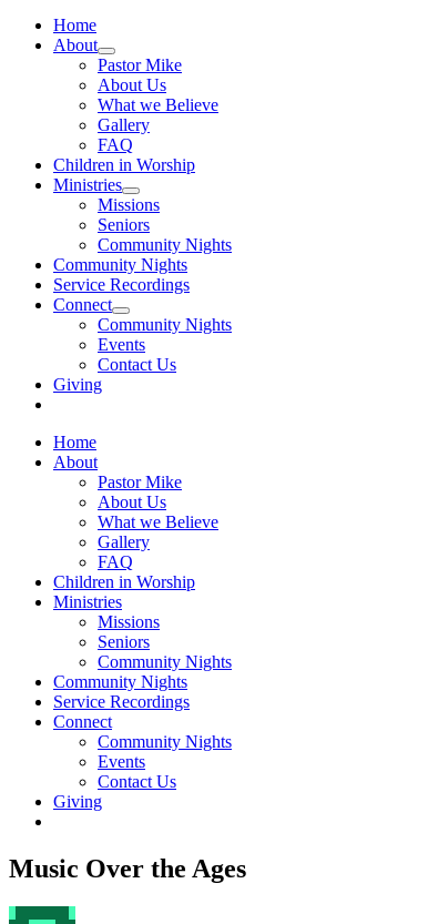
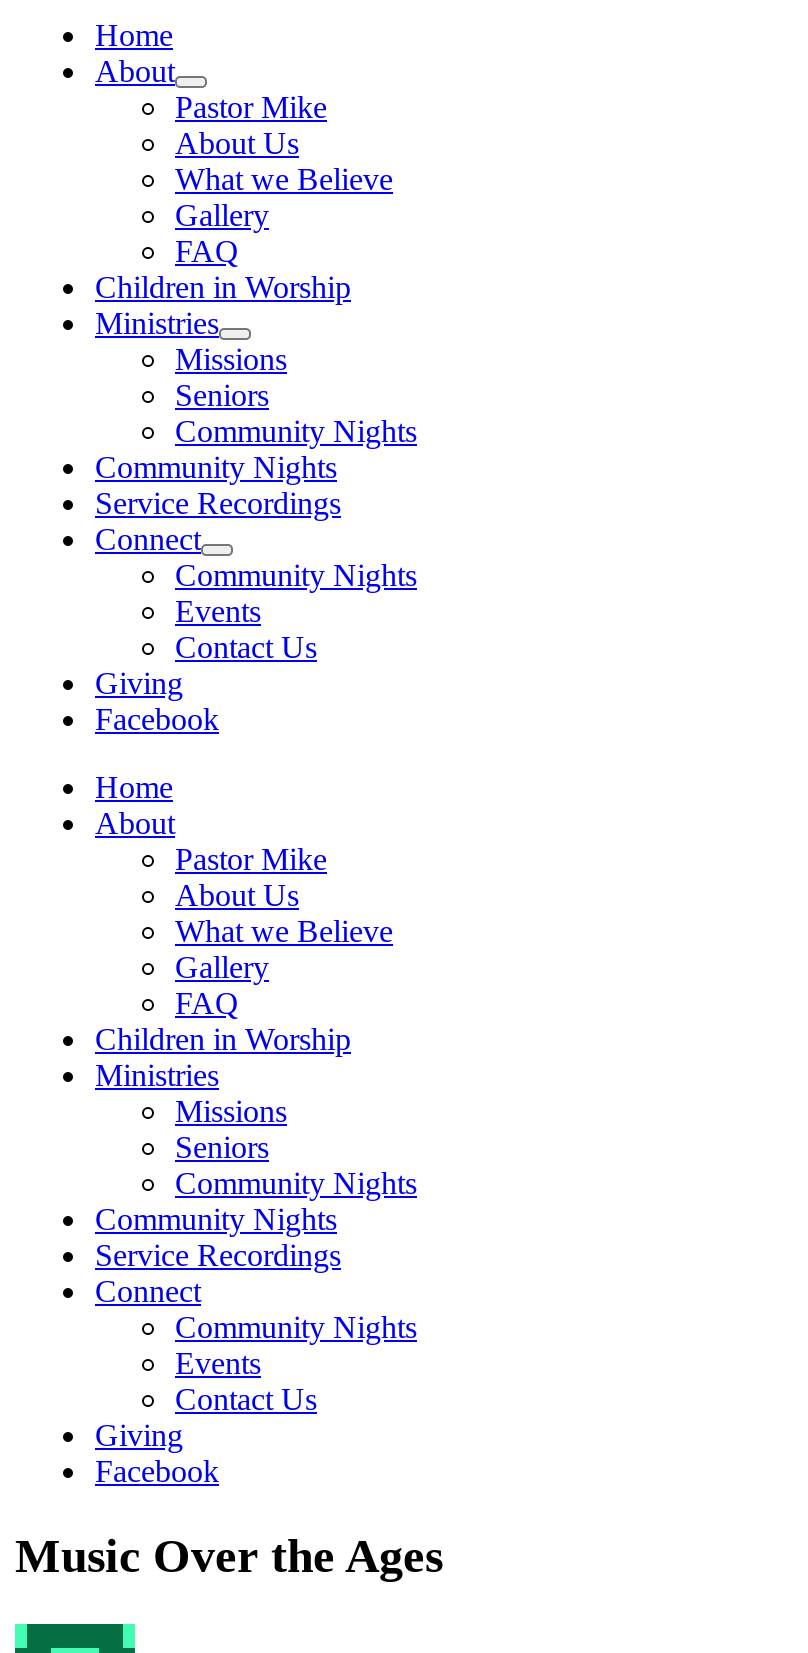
+ Facebook

+ Facebook
